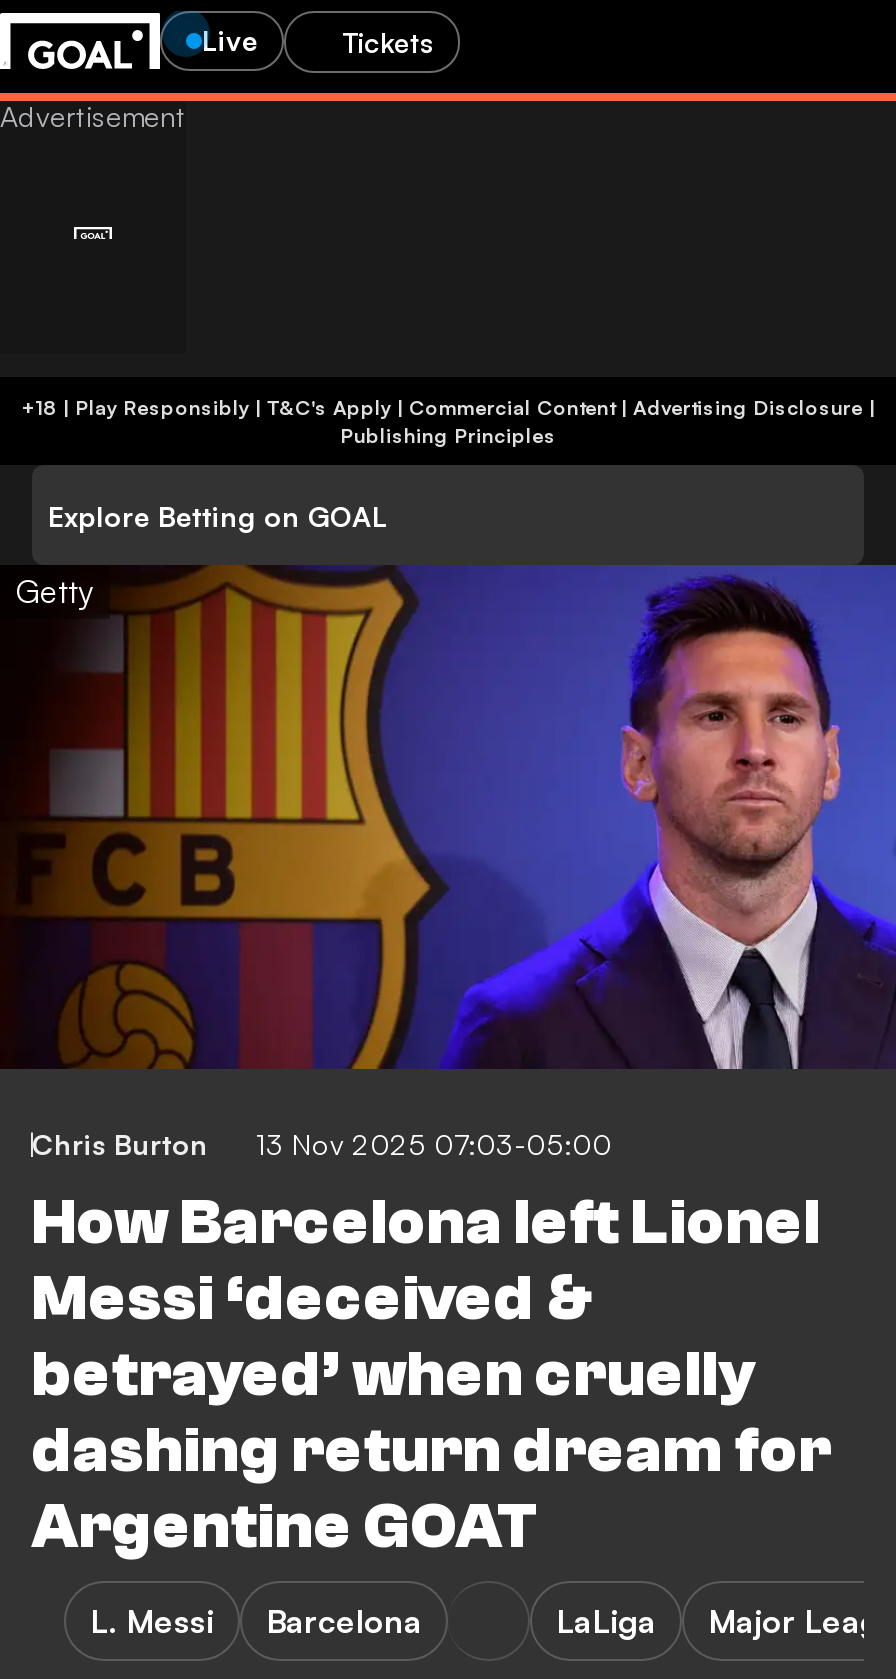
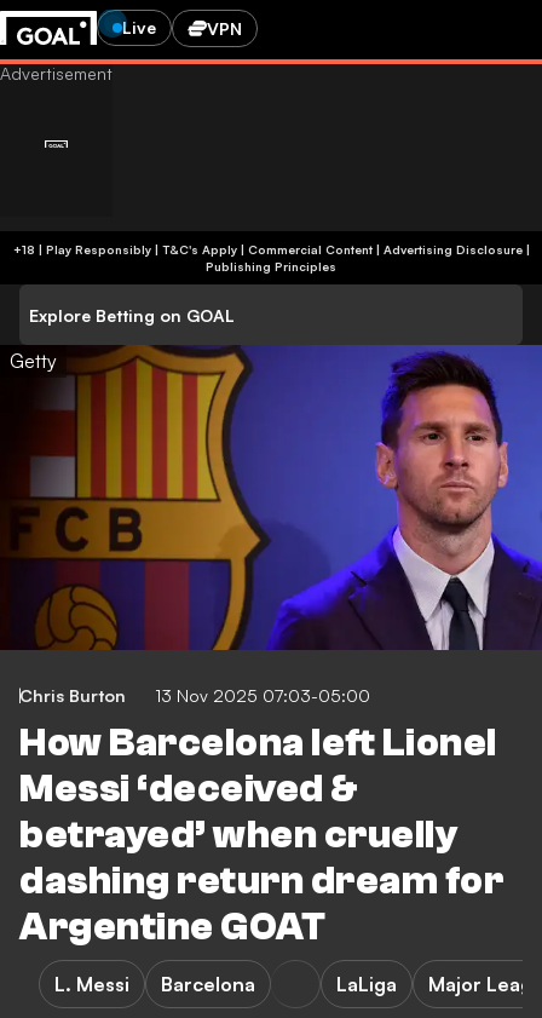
- Tickets
+ VPN
